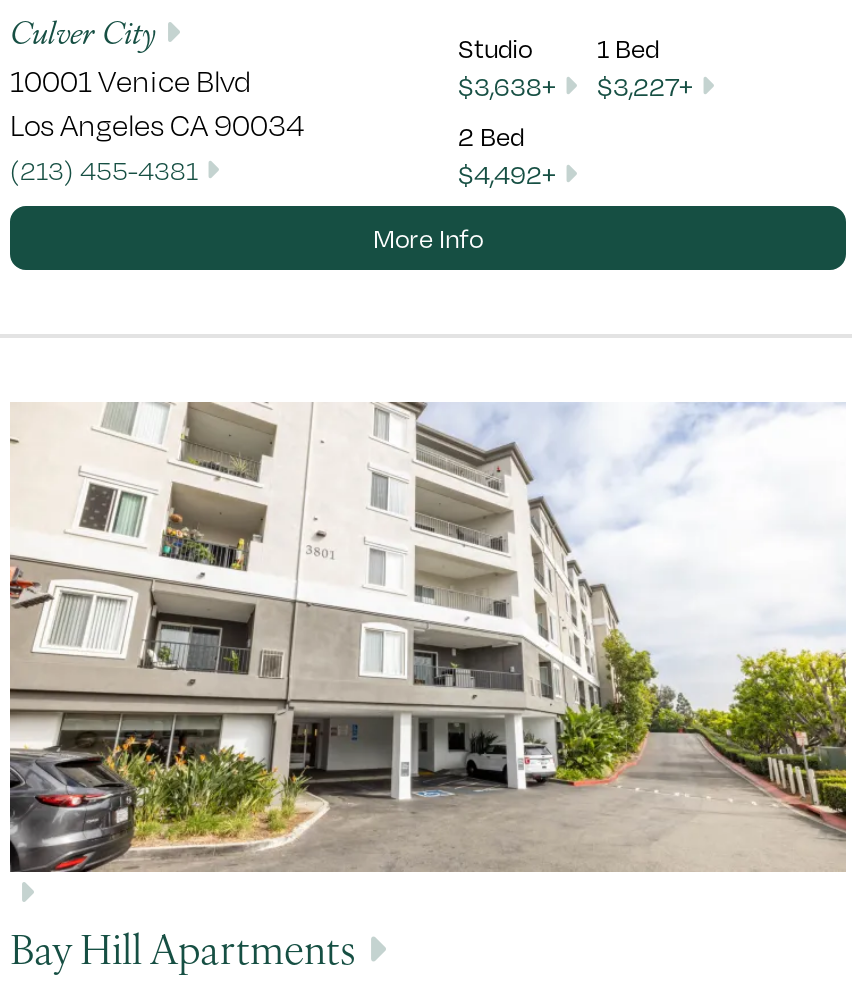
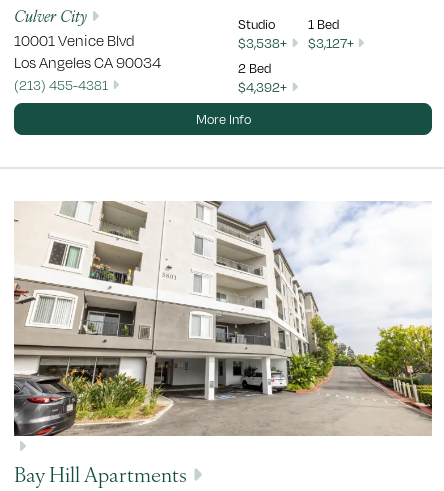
- $3,638+
+ $3,538+

- $3,227+
+ $3,127+

- $4,492+
+ $4,392+
